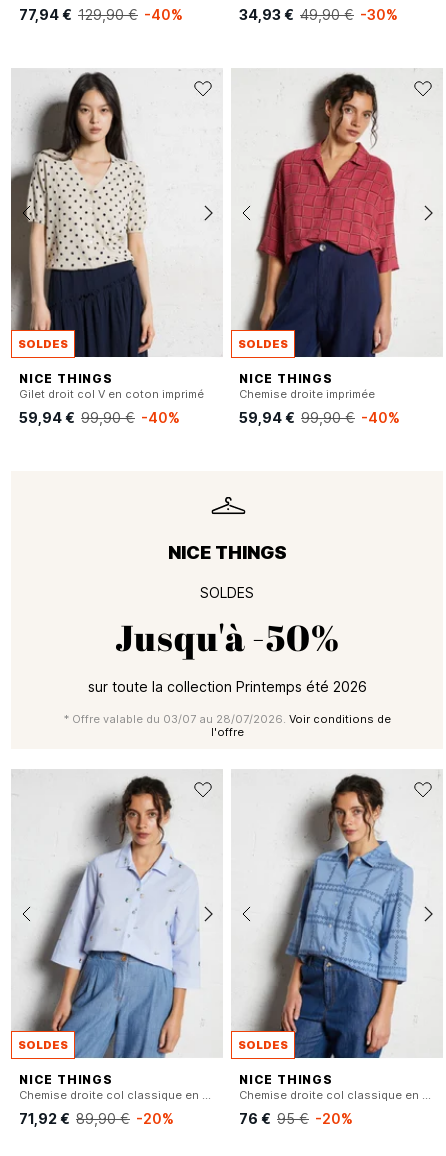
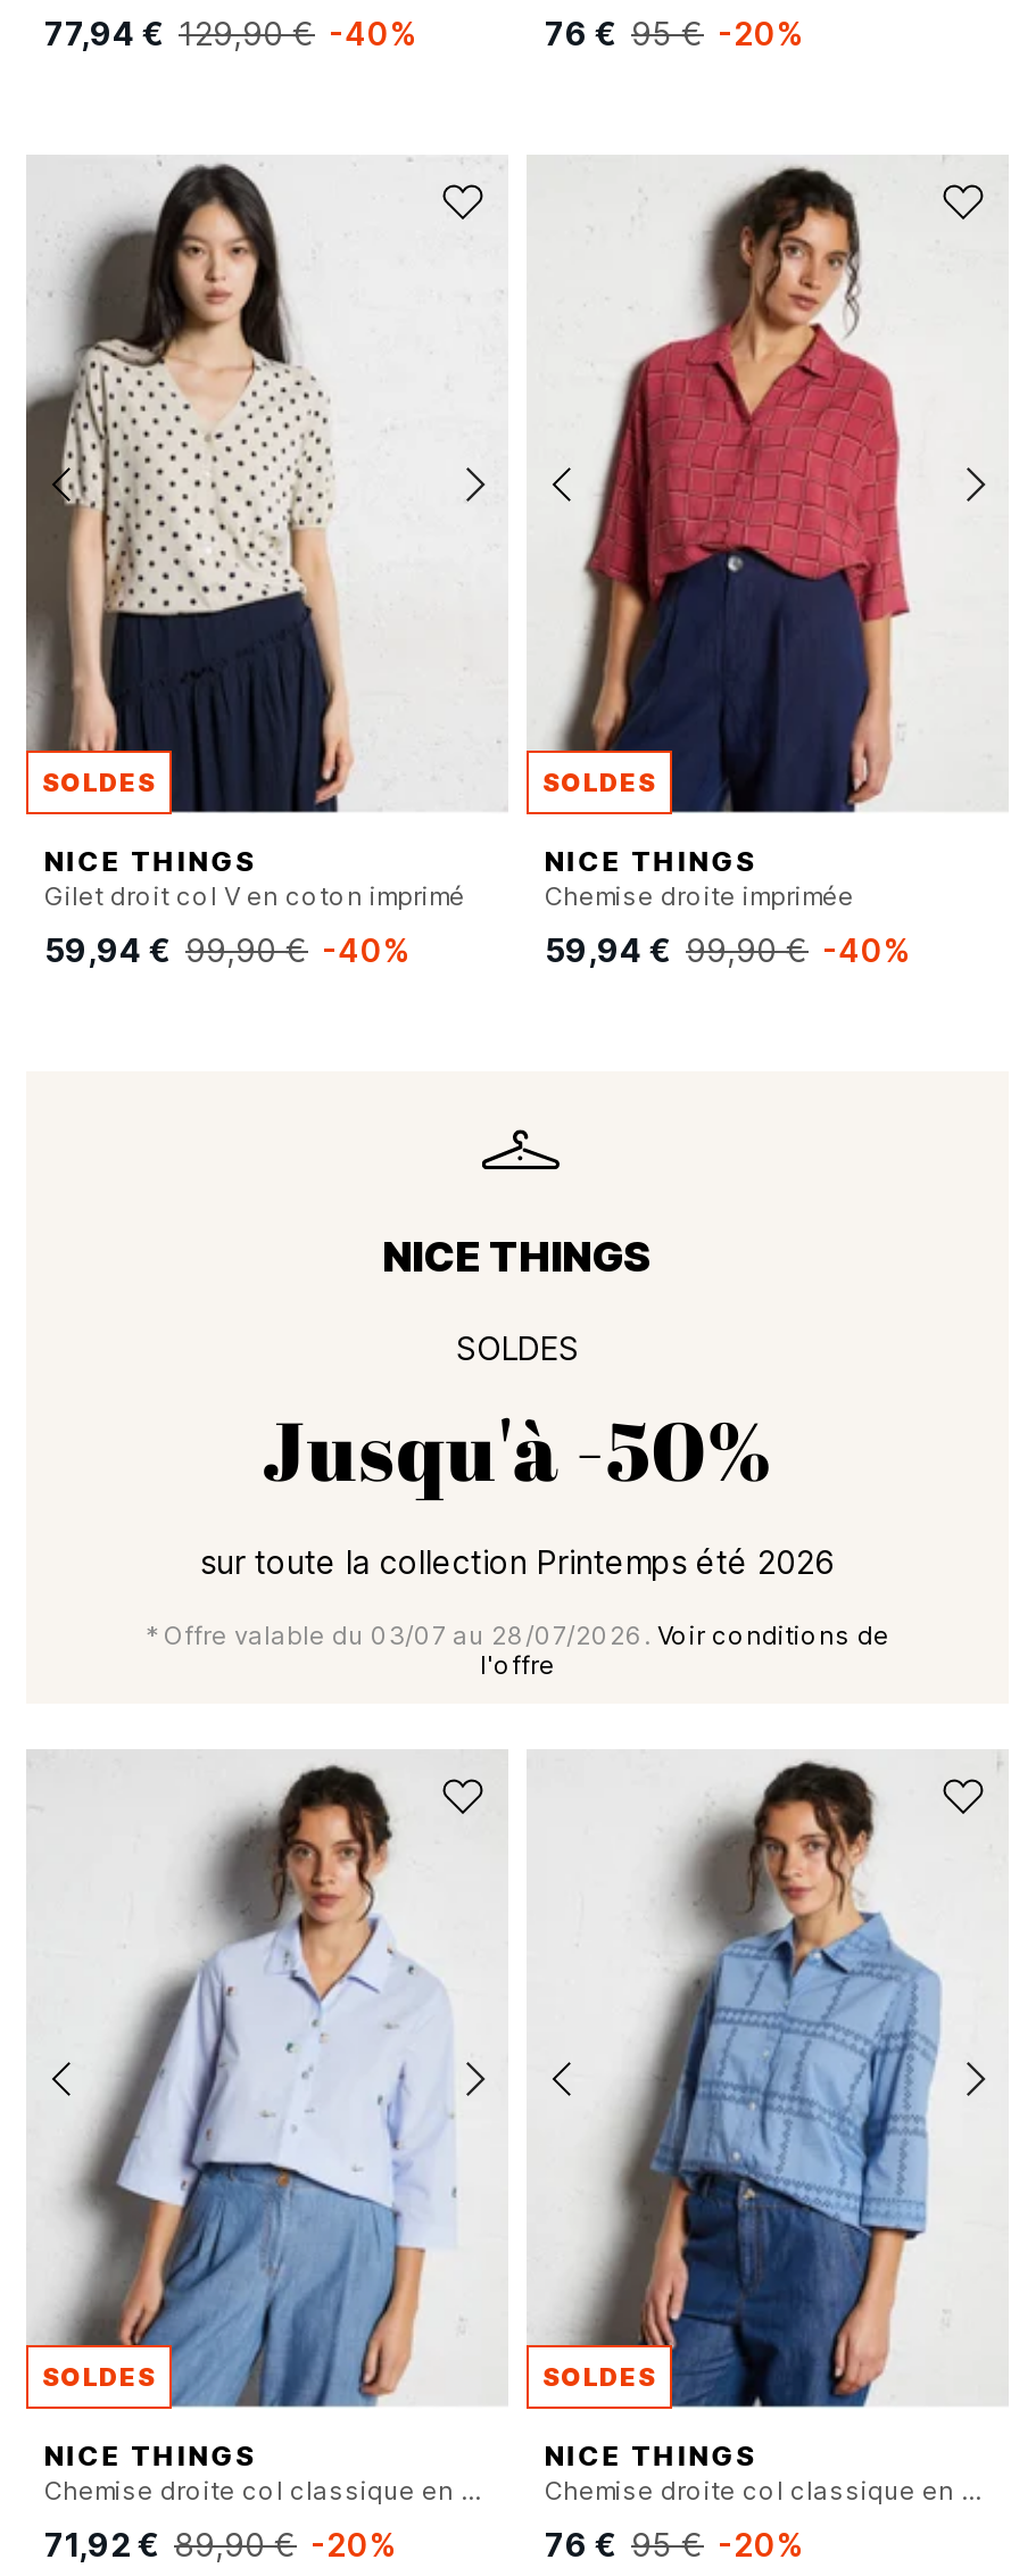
- 34,93 € 49,90 € -30%
+ 76 € 95 € -20%
